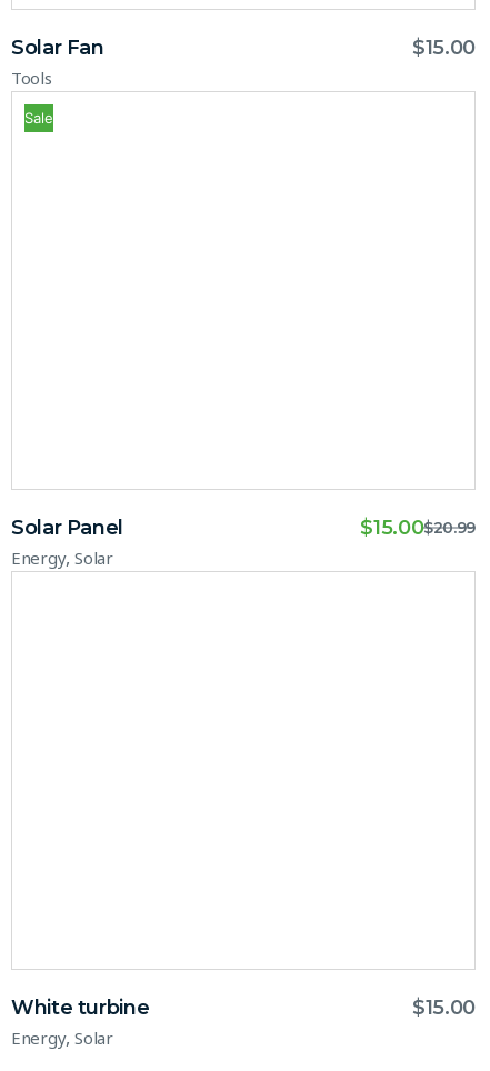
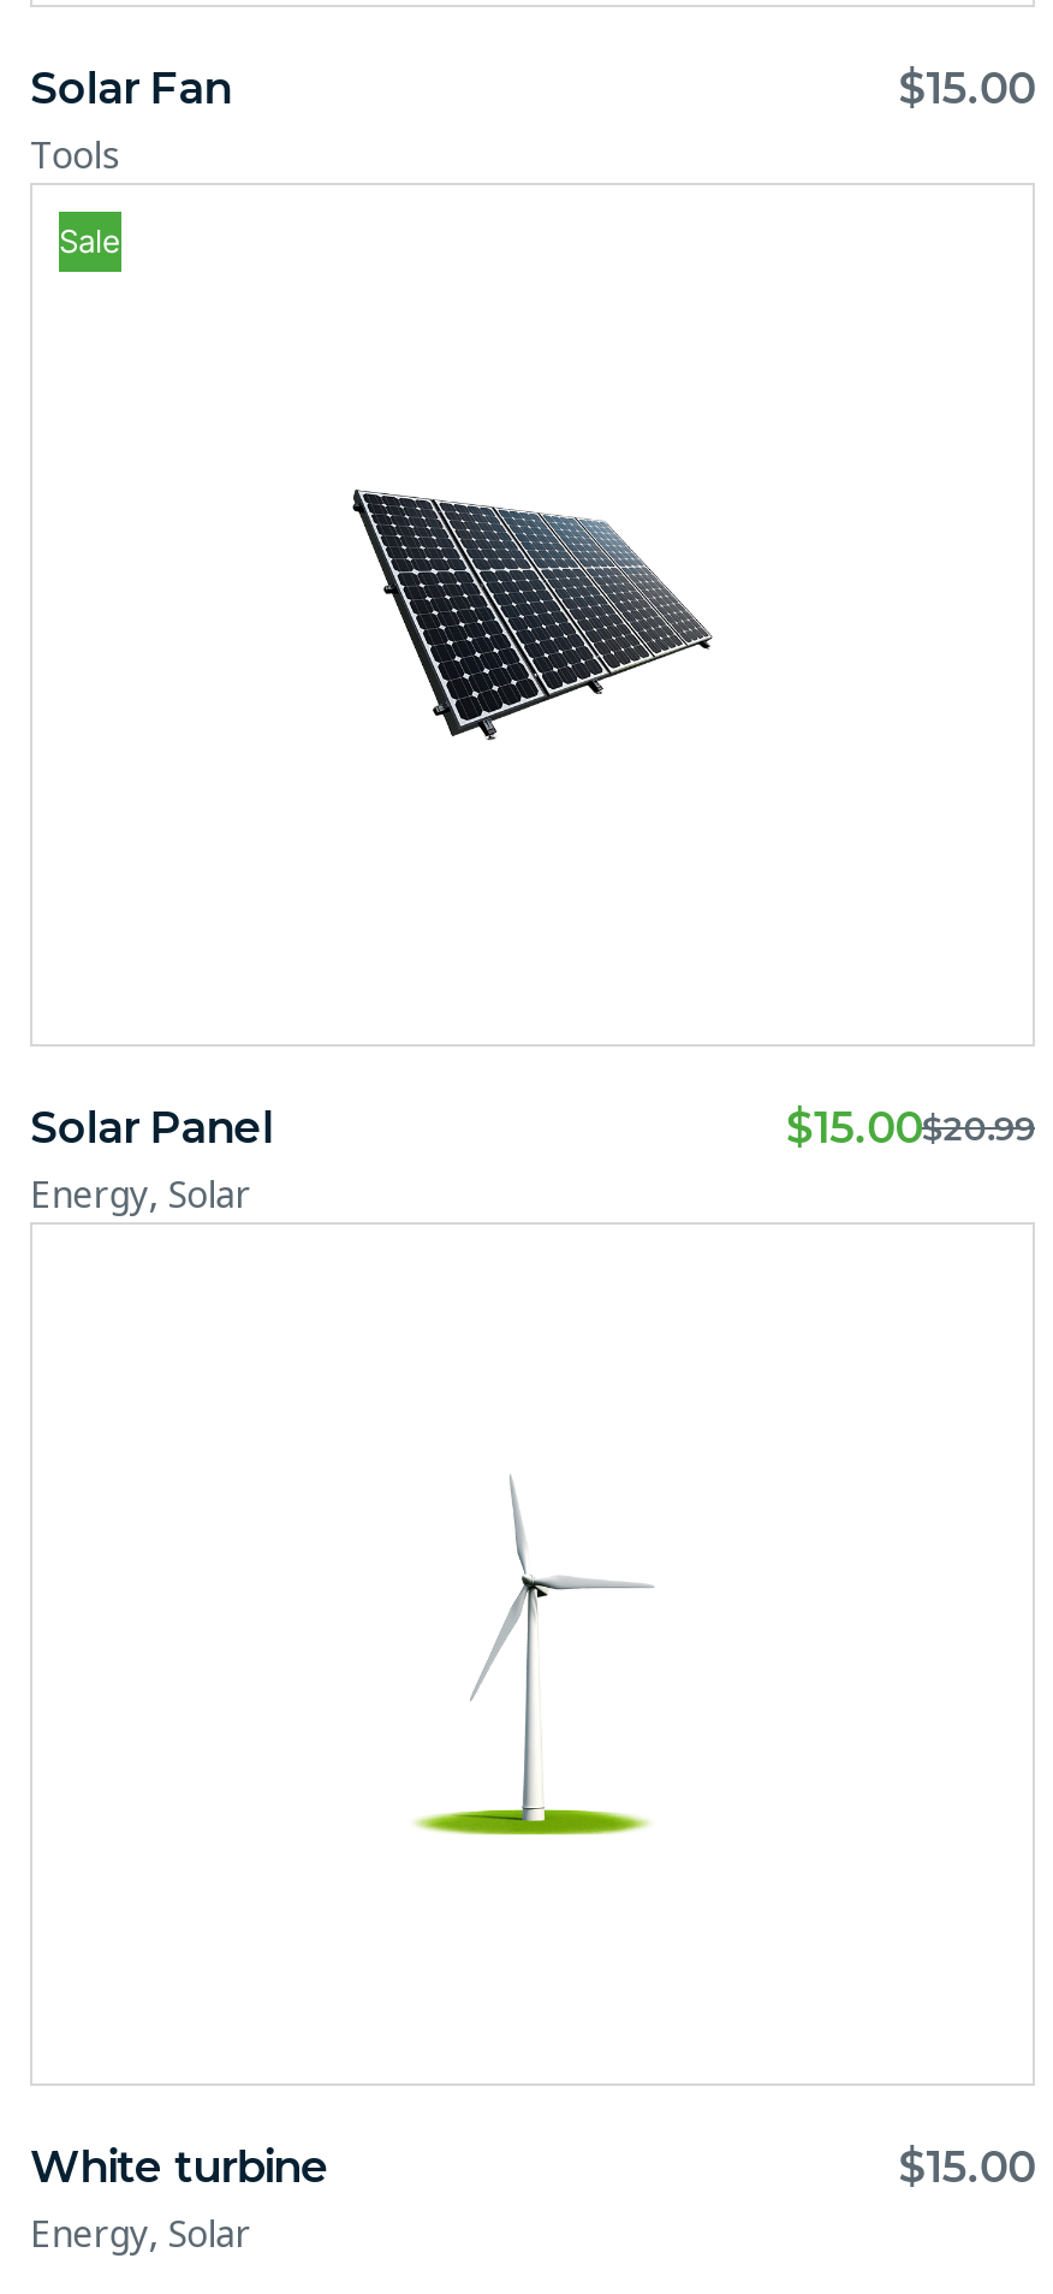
+ [image]

+ [image]
